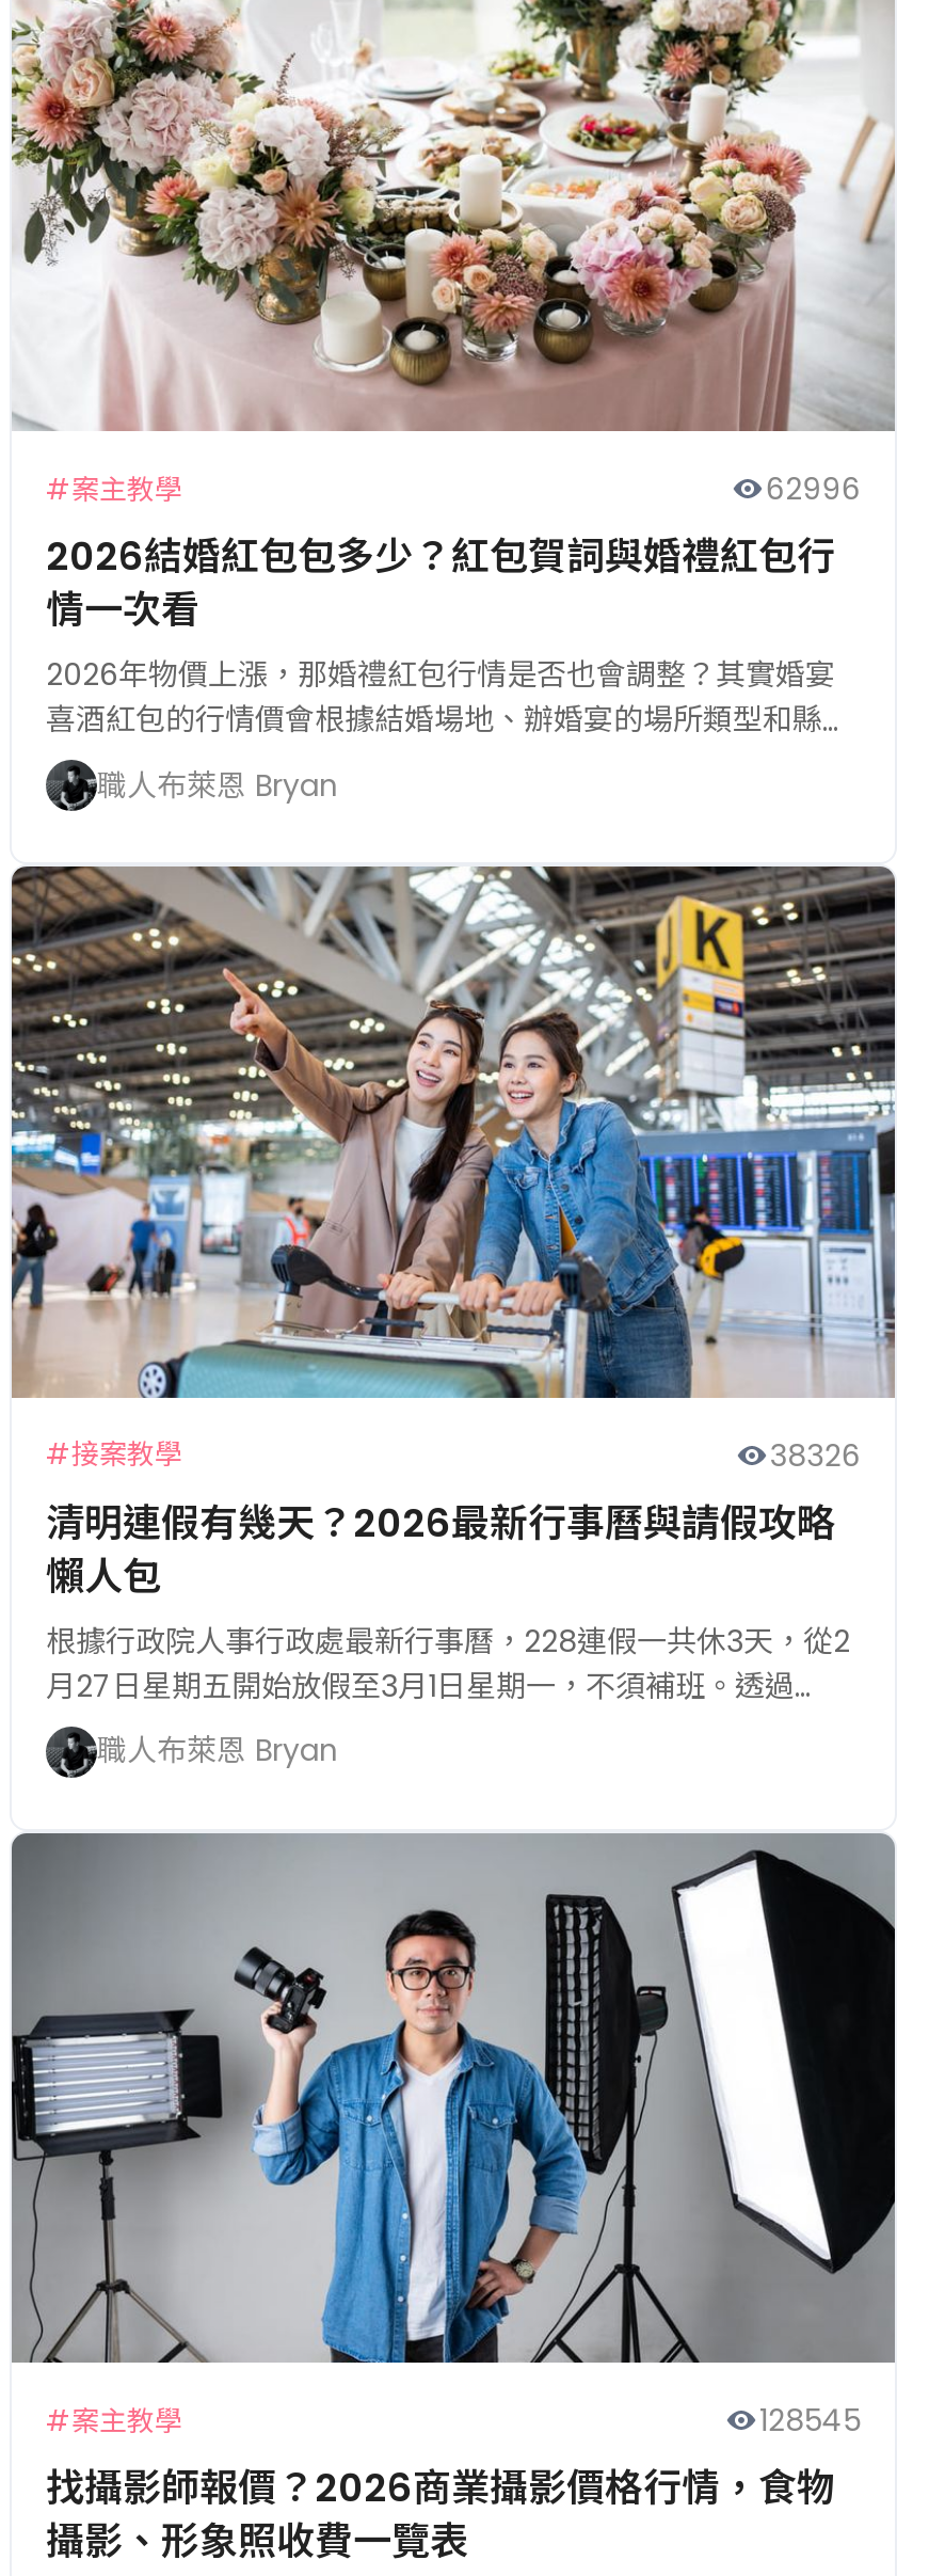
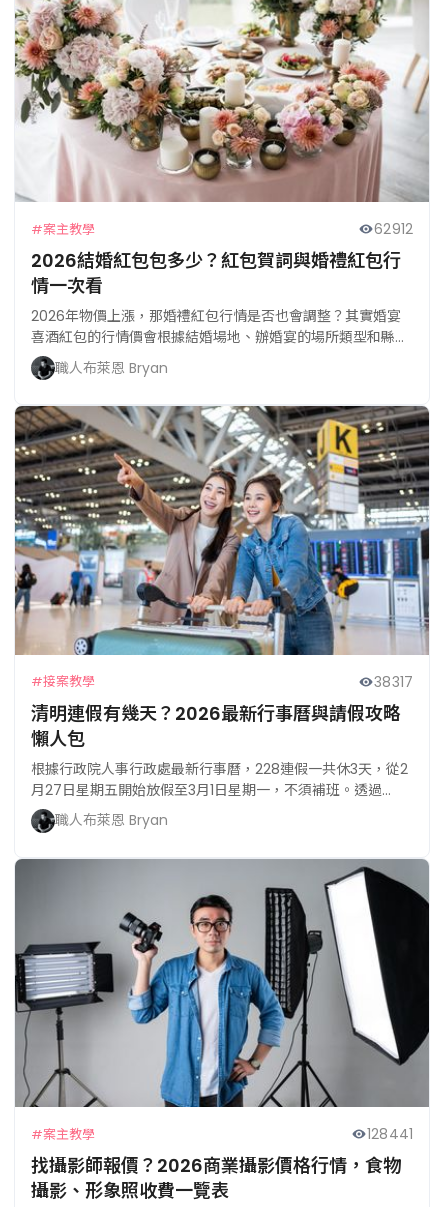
- 62996
+ 62912

- 38326
+ 38317

- 128545
+ 128441
